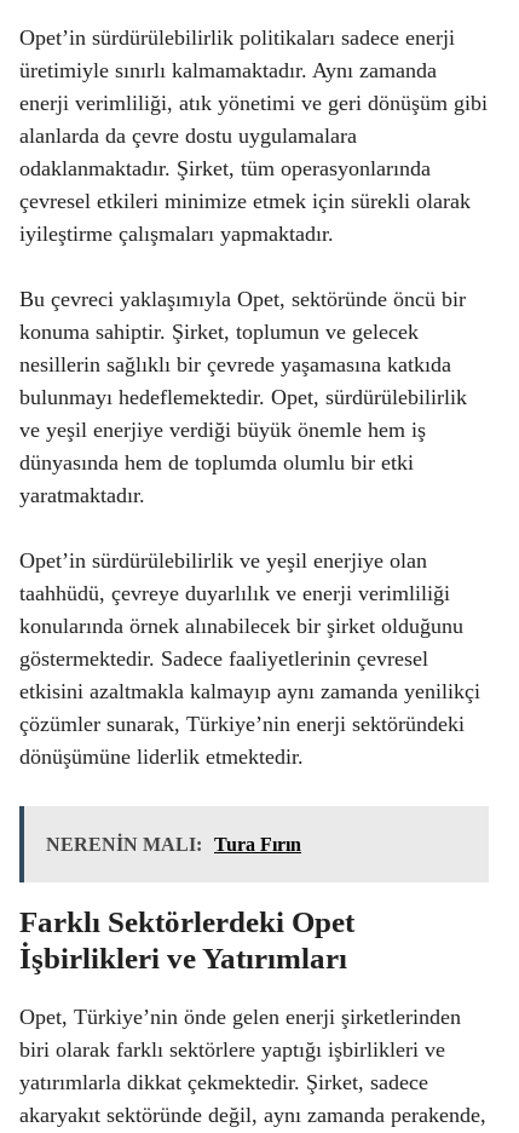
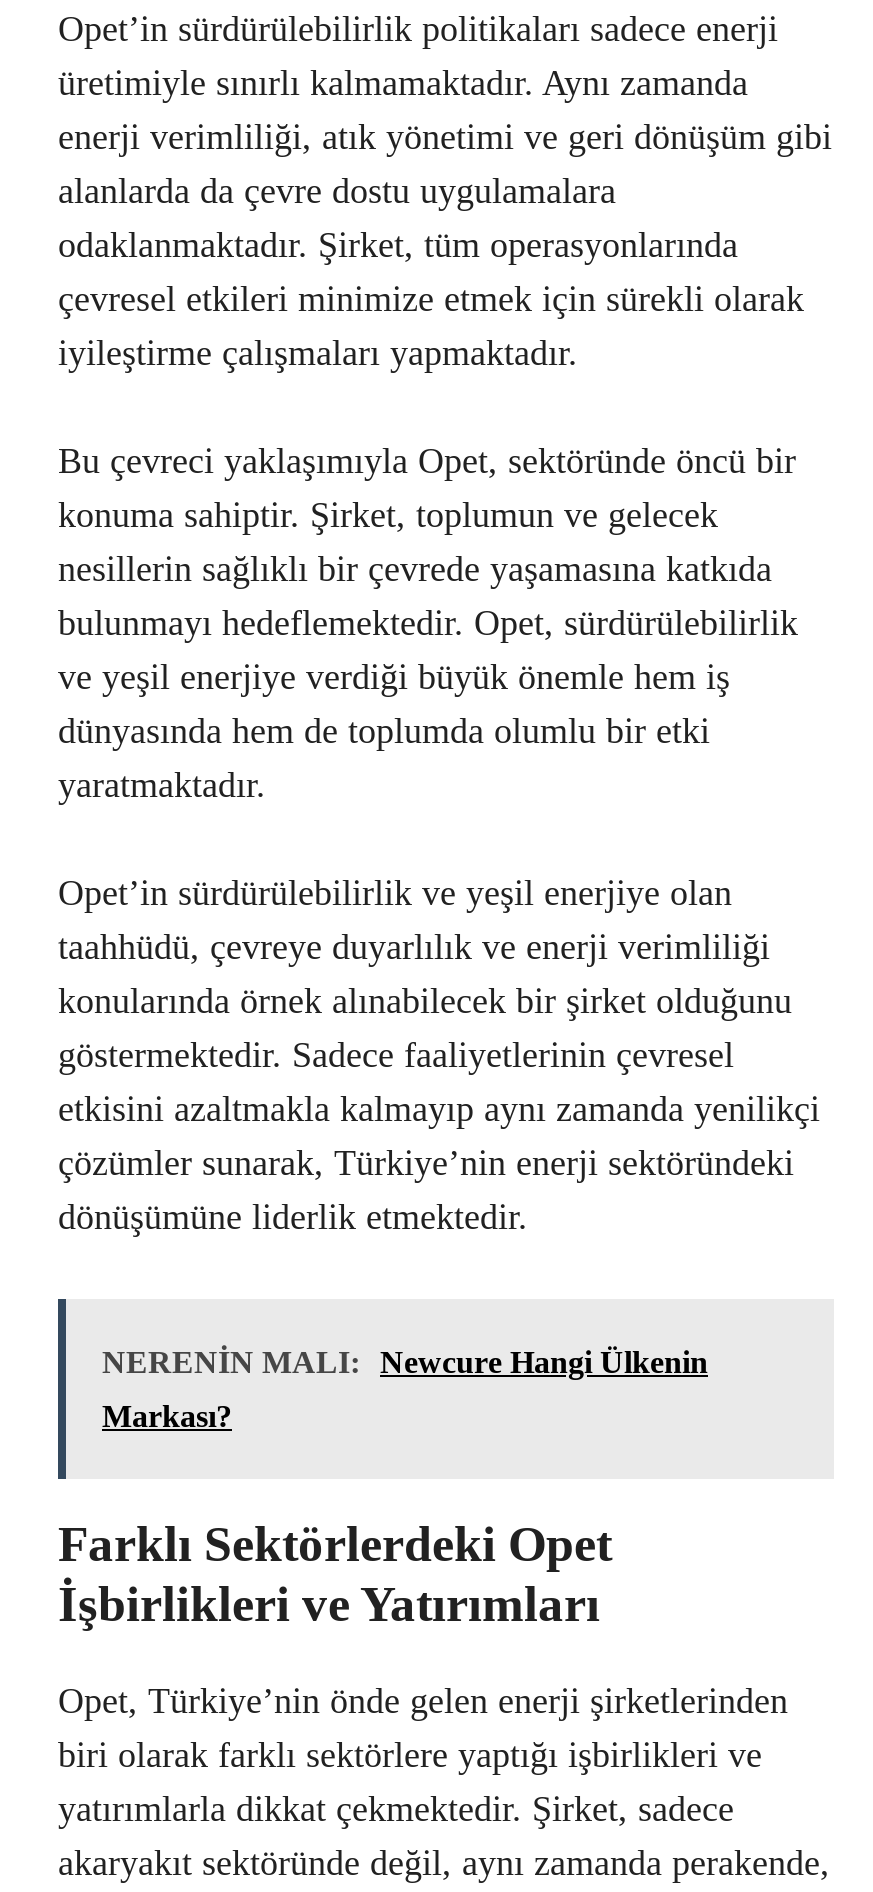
- NERENİN MALI: Tura Fırın
+ NERENİN MALI: Newcure Hangi Ülkenin
+ Markası?
